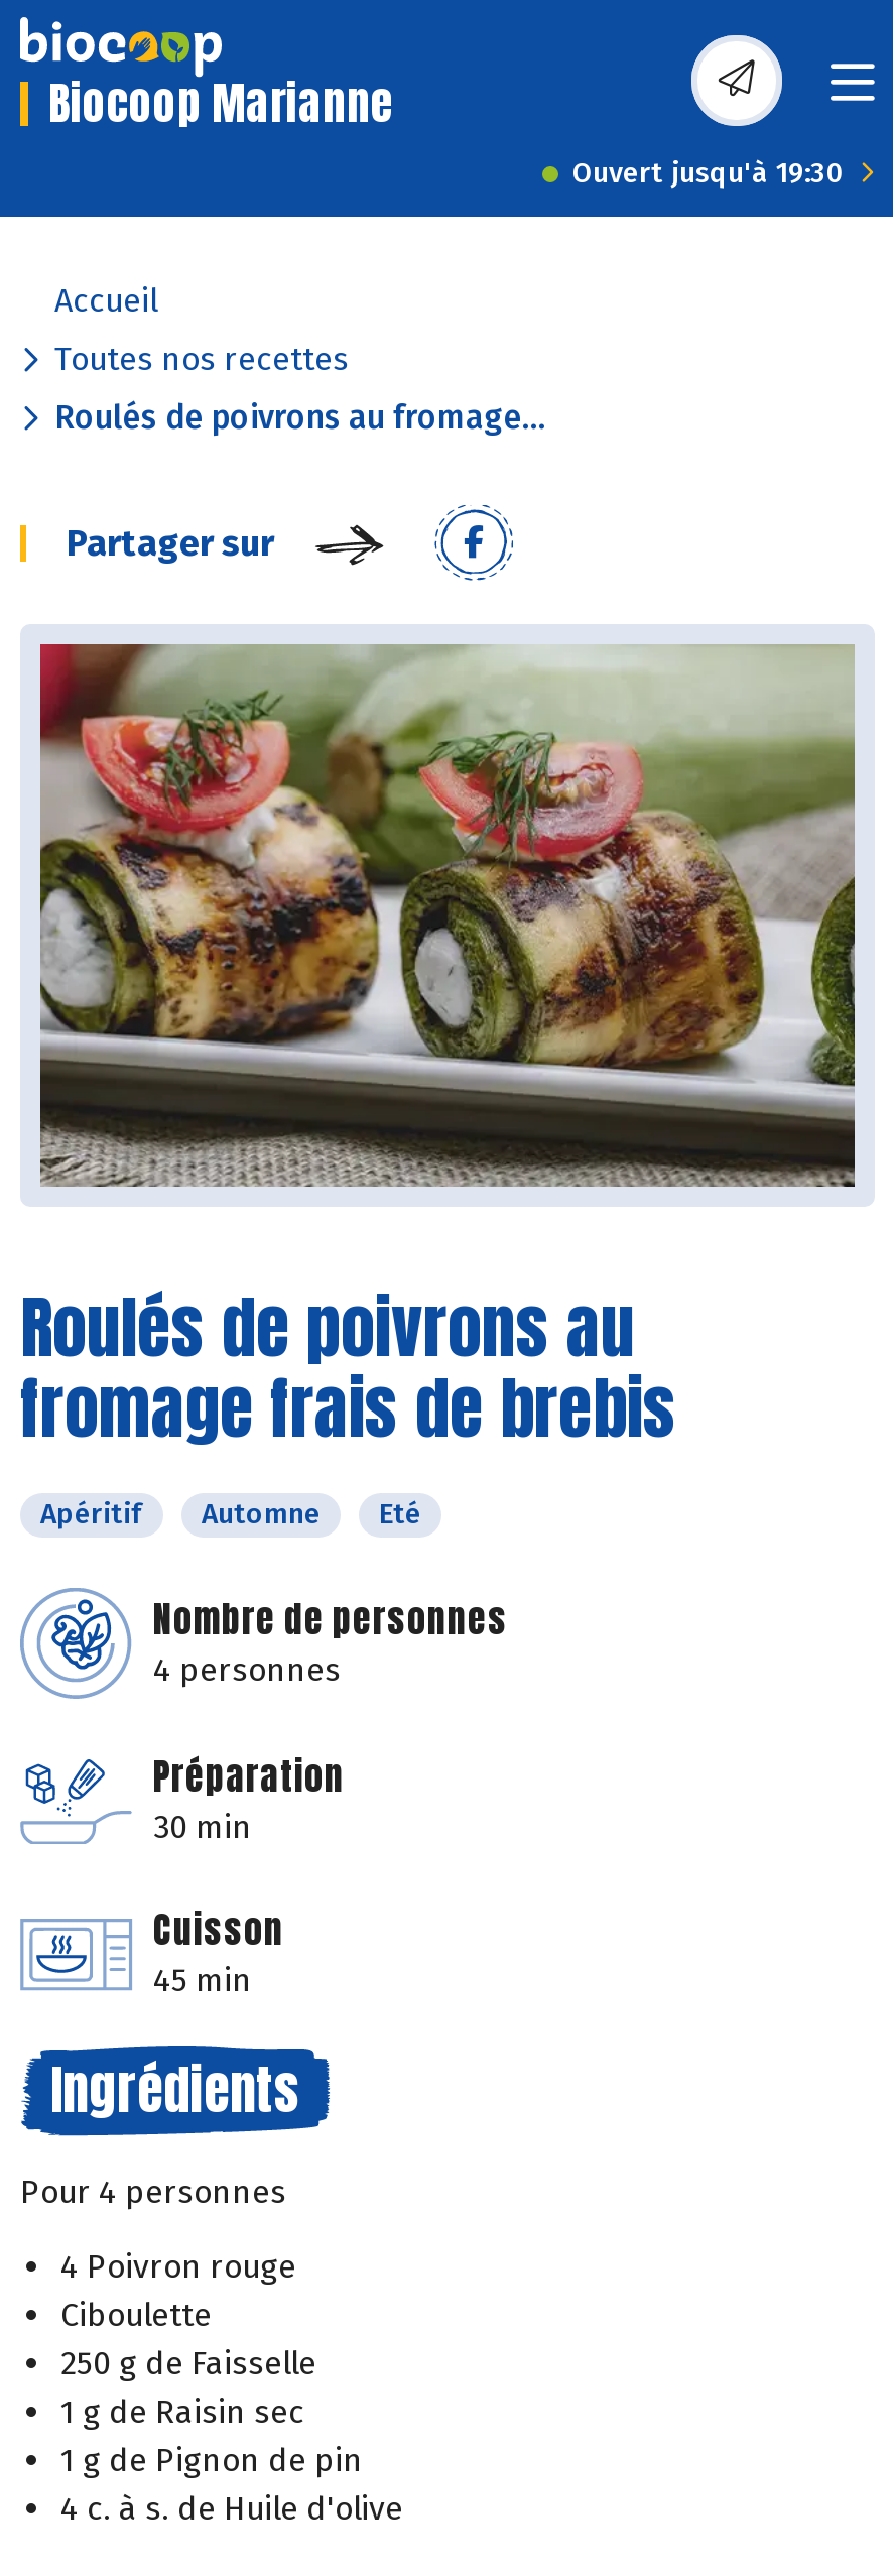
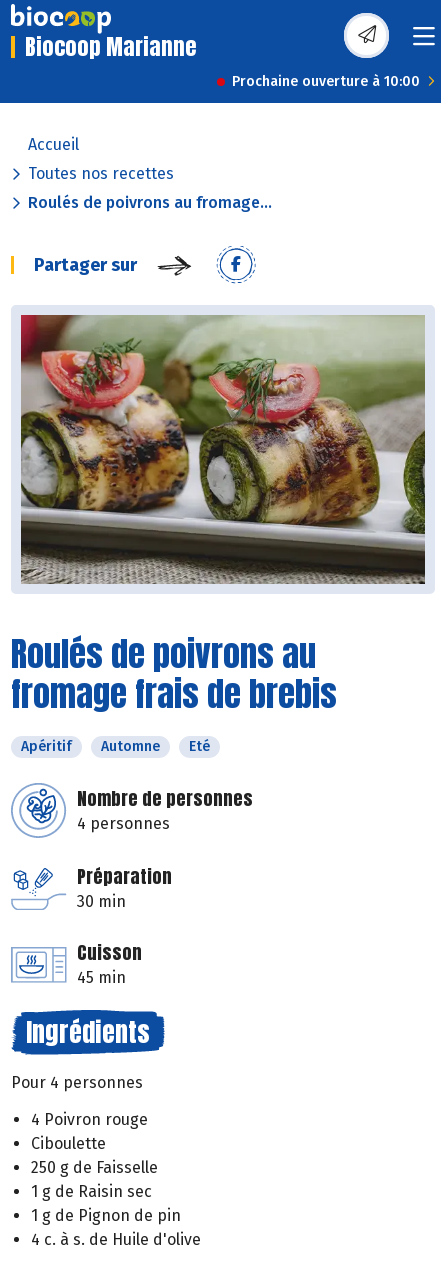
- Ouvert jusqu'à 19:30
+ Prochaine ouverture à 10:00
